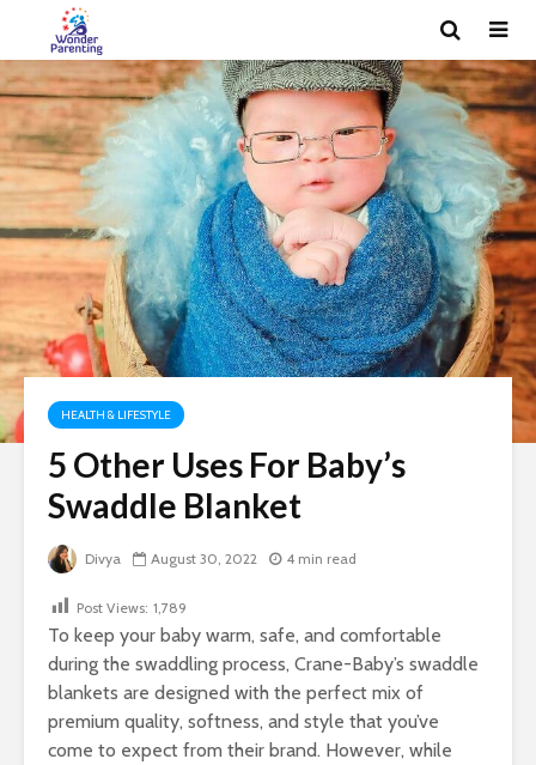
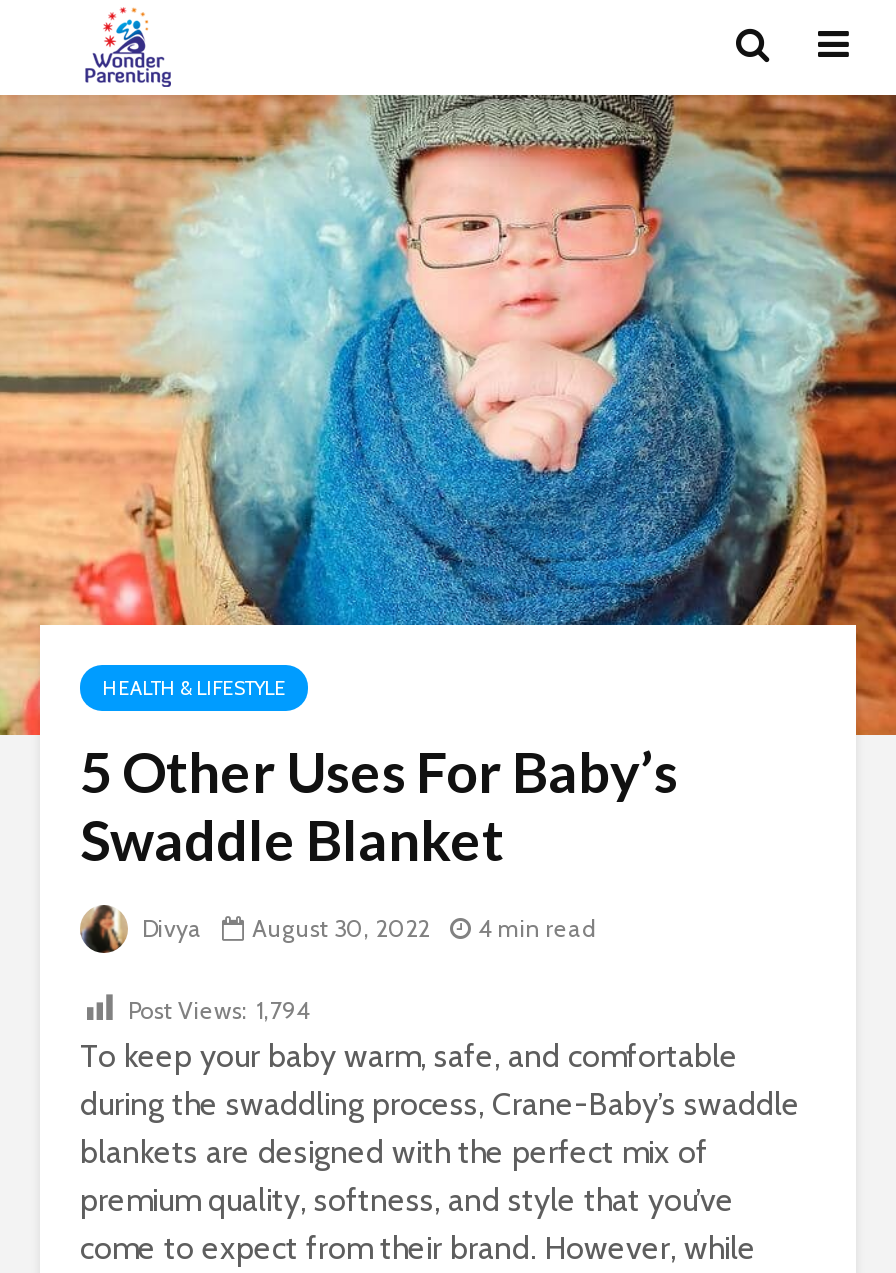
- Post Views: 1,789
+ Post Views: 1,794
